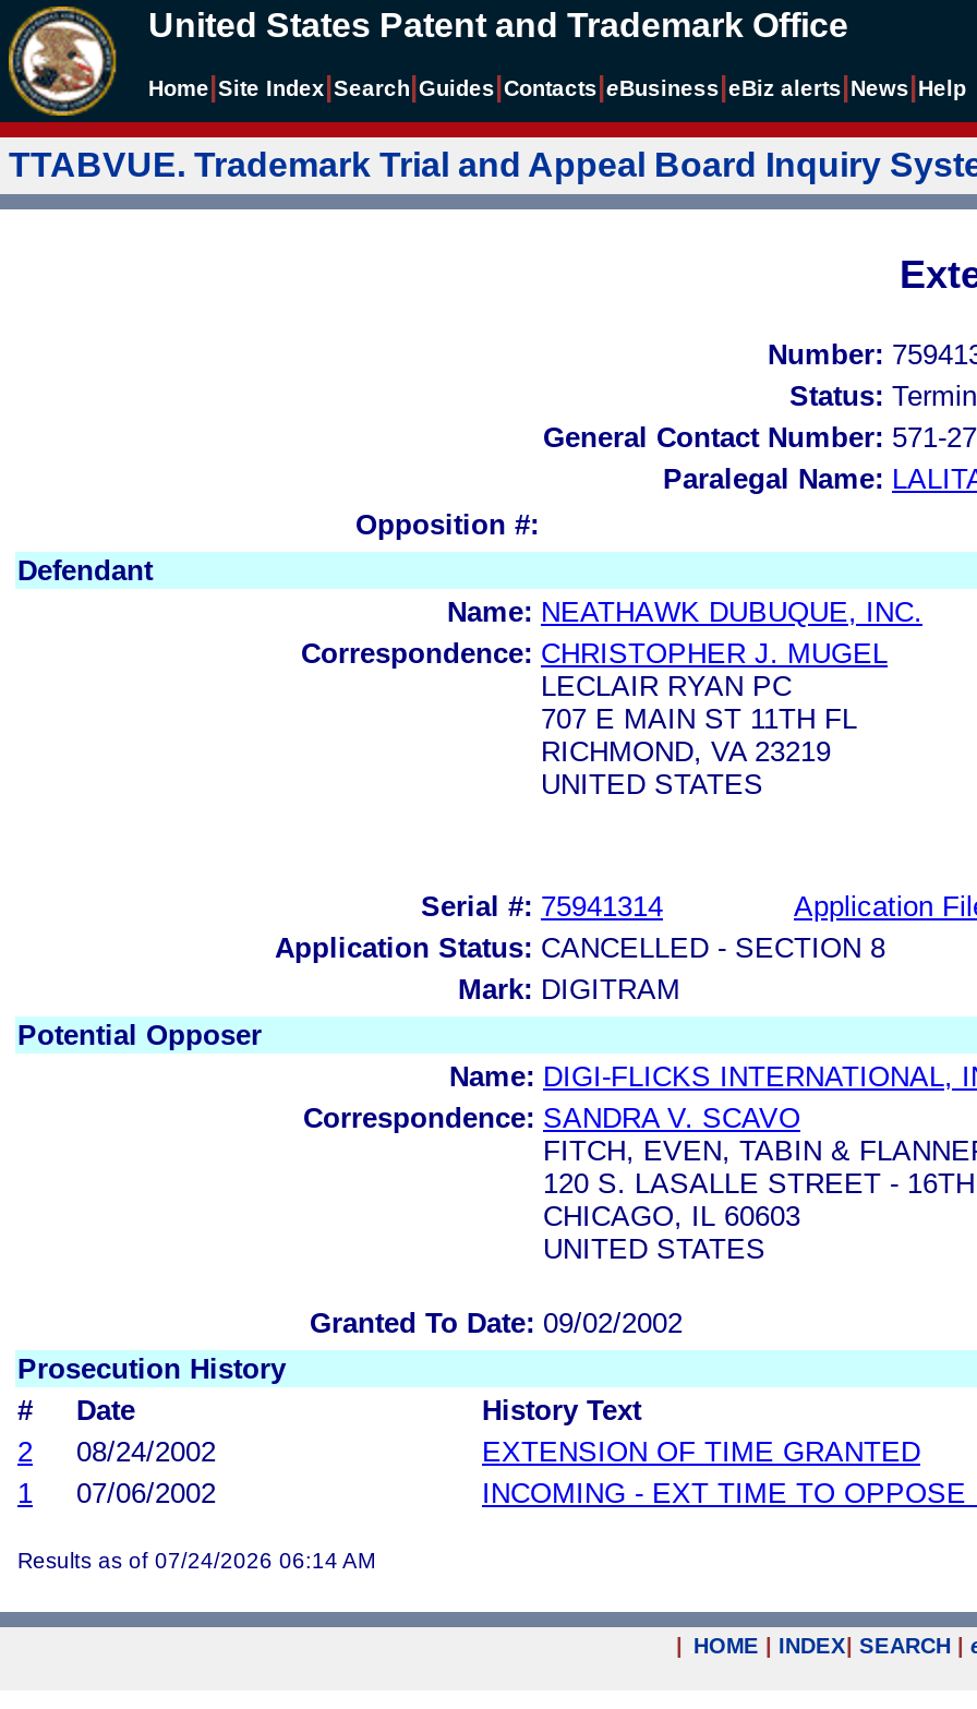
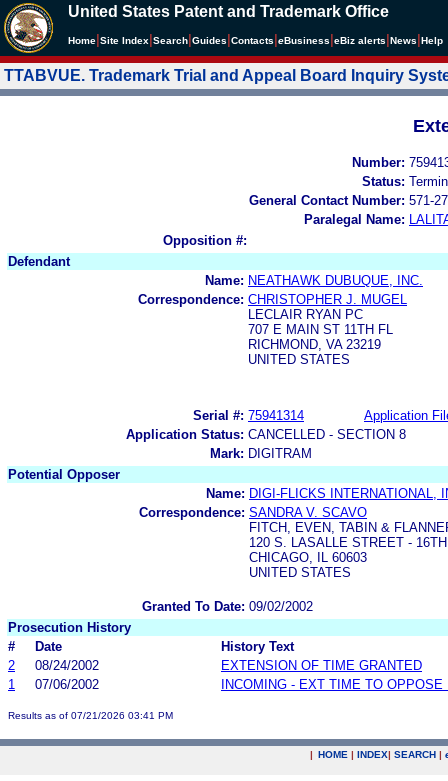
- Results as of 07/24/2026 06:14 AM
+ Results as of 07/21/2026 03:41 PM
